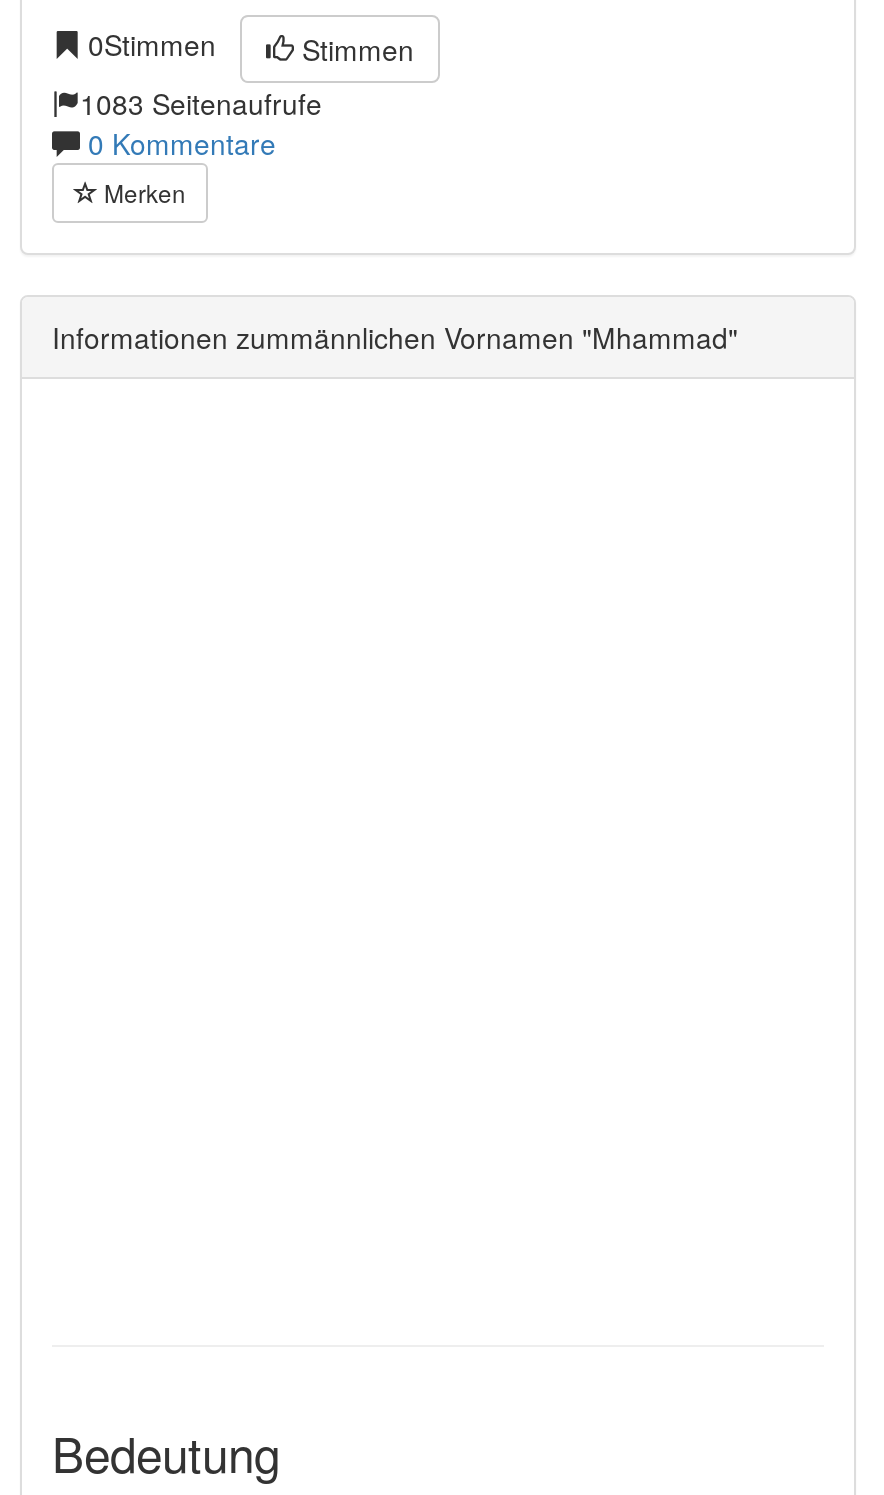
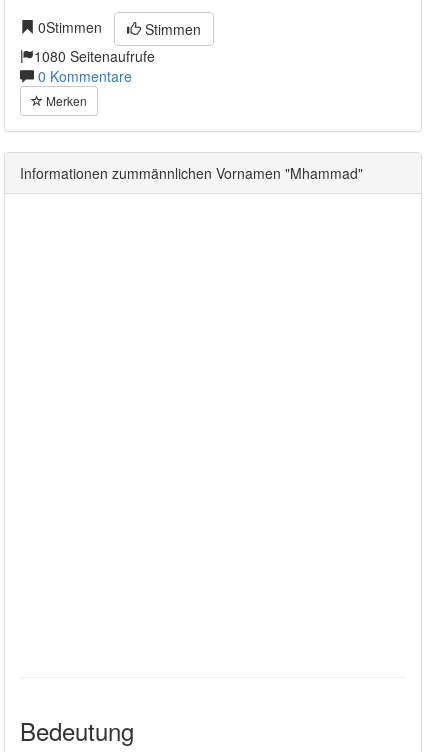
- 1083 Seitenaufrufe
+ 1080 Seitenaufrufe
